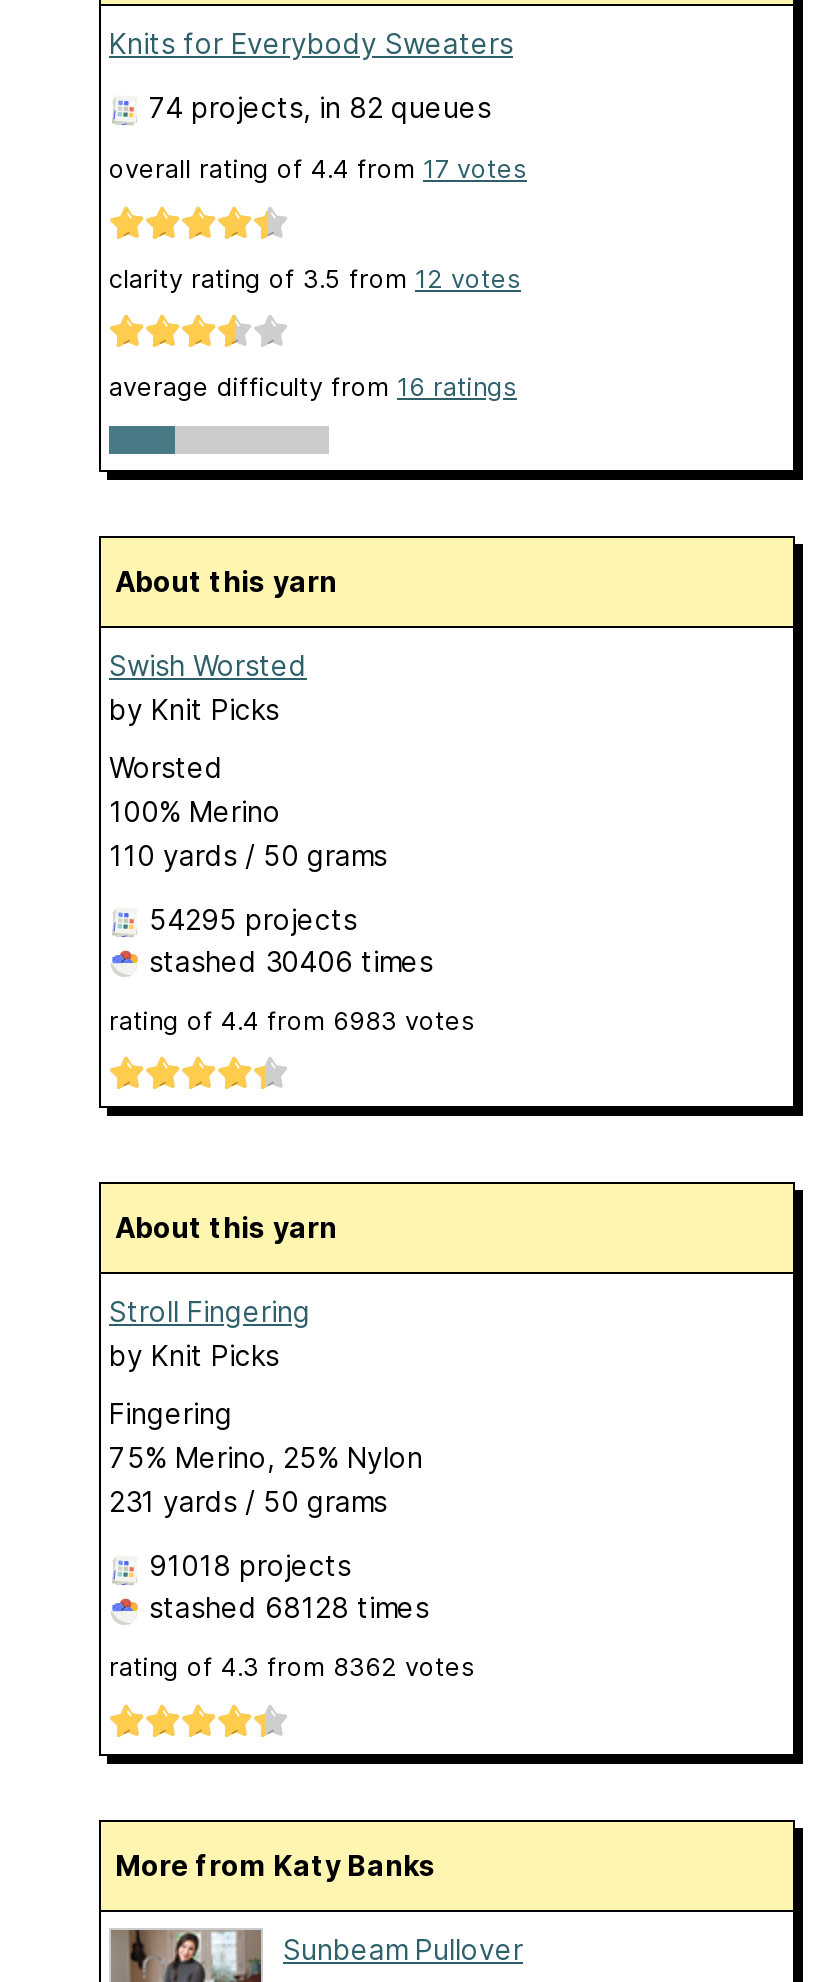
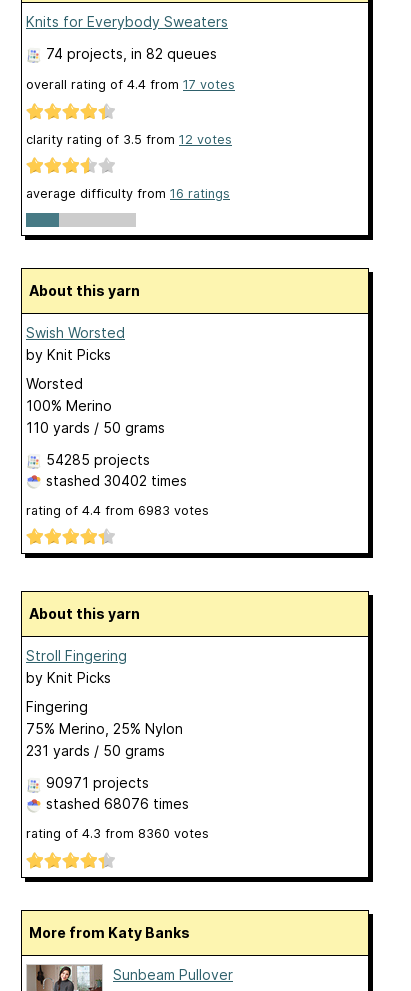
- 54295 projects
+ 54285 projects

- stashed 30406 times
+ stashed 30402 times

- 91018 projects
+ 90971 projects

- stashed 68128 times
+ stashed 68076 times

- rating of 4.3 from 8362 votes
+ rating of 4.3 from 8360 votes
